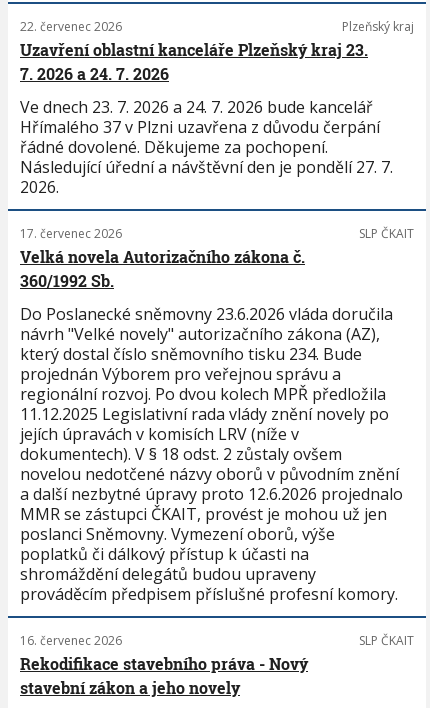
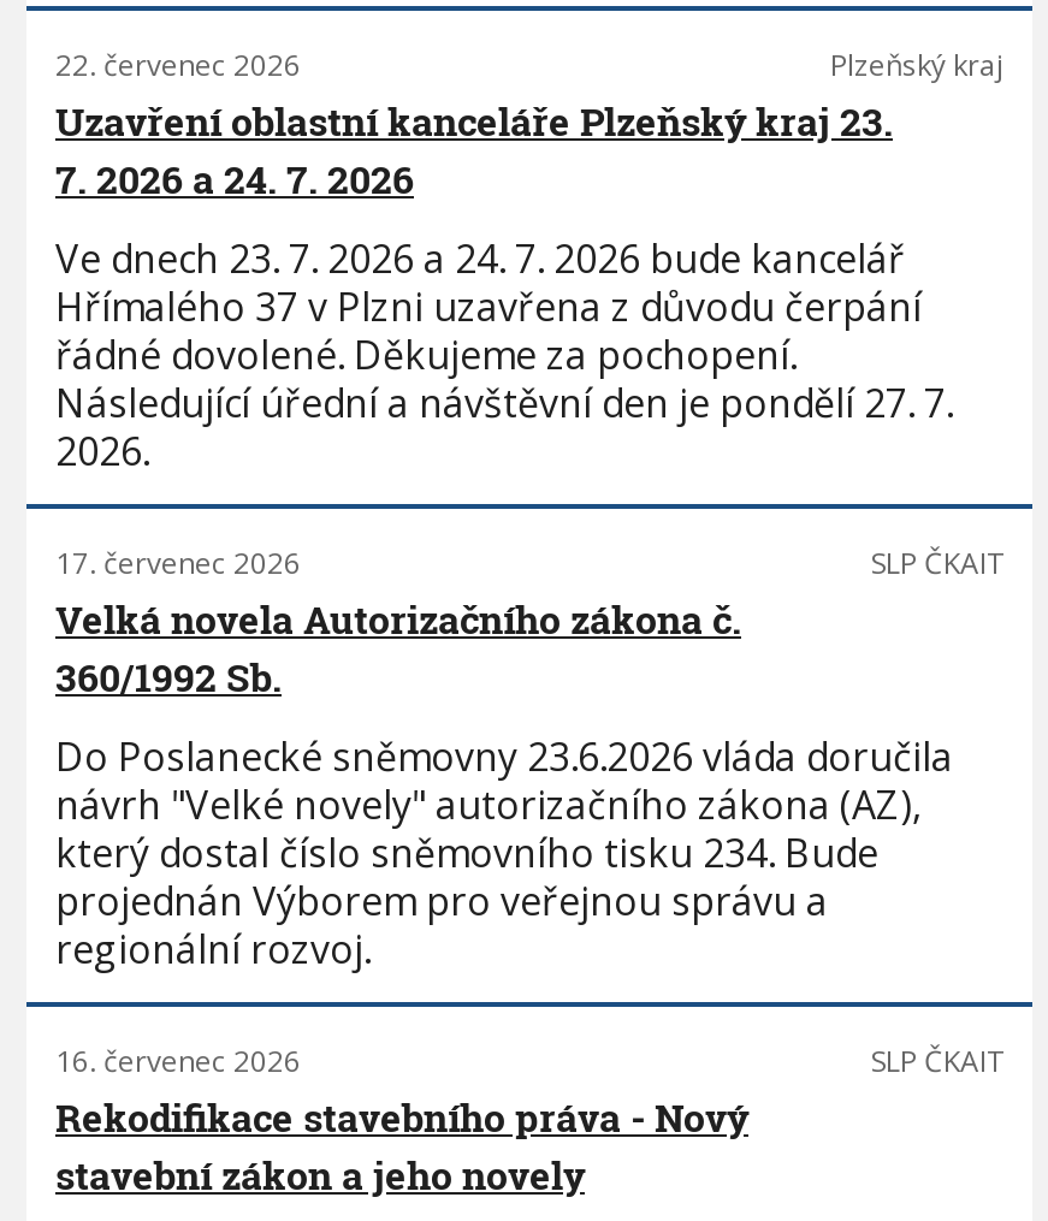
- regionální rozvoj. Po dvou kolech MPŘ předložila
- 11.12.2025 Legislativní rada vlády znění novely po
- jejích úpravách v komisích LRV (níže v
- dokumentech). V § 18 odst. 2 zůstaly ovšem
- novelou nedotčené názvy oborů v původním znění
- a další nezbytné úpravy proto 12.6.2026 projednalo
- MMR se zástupci ČKAIT, provést je mohou už jen
- poslanci Sněmovny. Vymezení oborů, výše
- poplatků či dálkový přístup k účasti na
- shromáždění delegátů budou upraveny
- prováděcím předpisem příslušné profesní komory.
+ regionální rozvoj.
